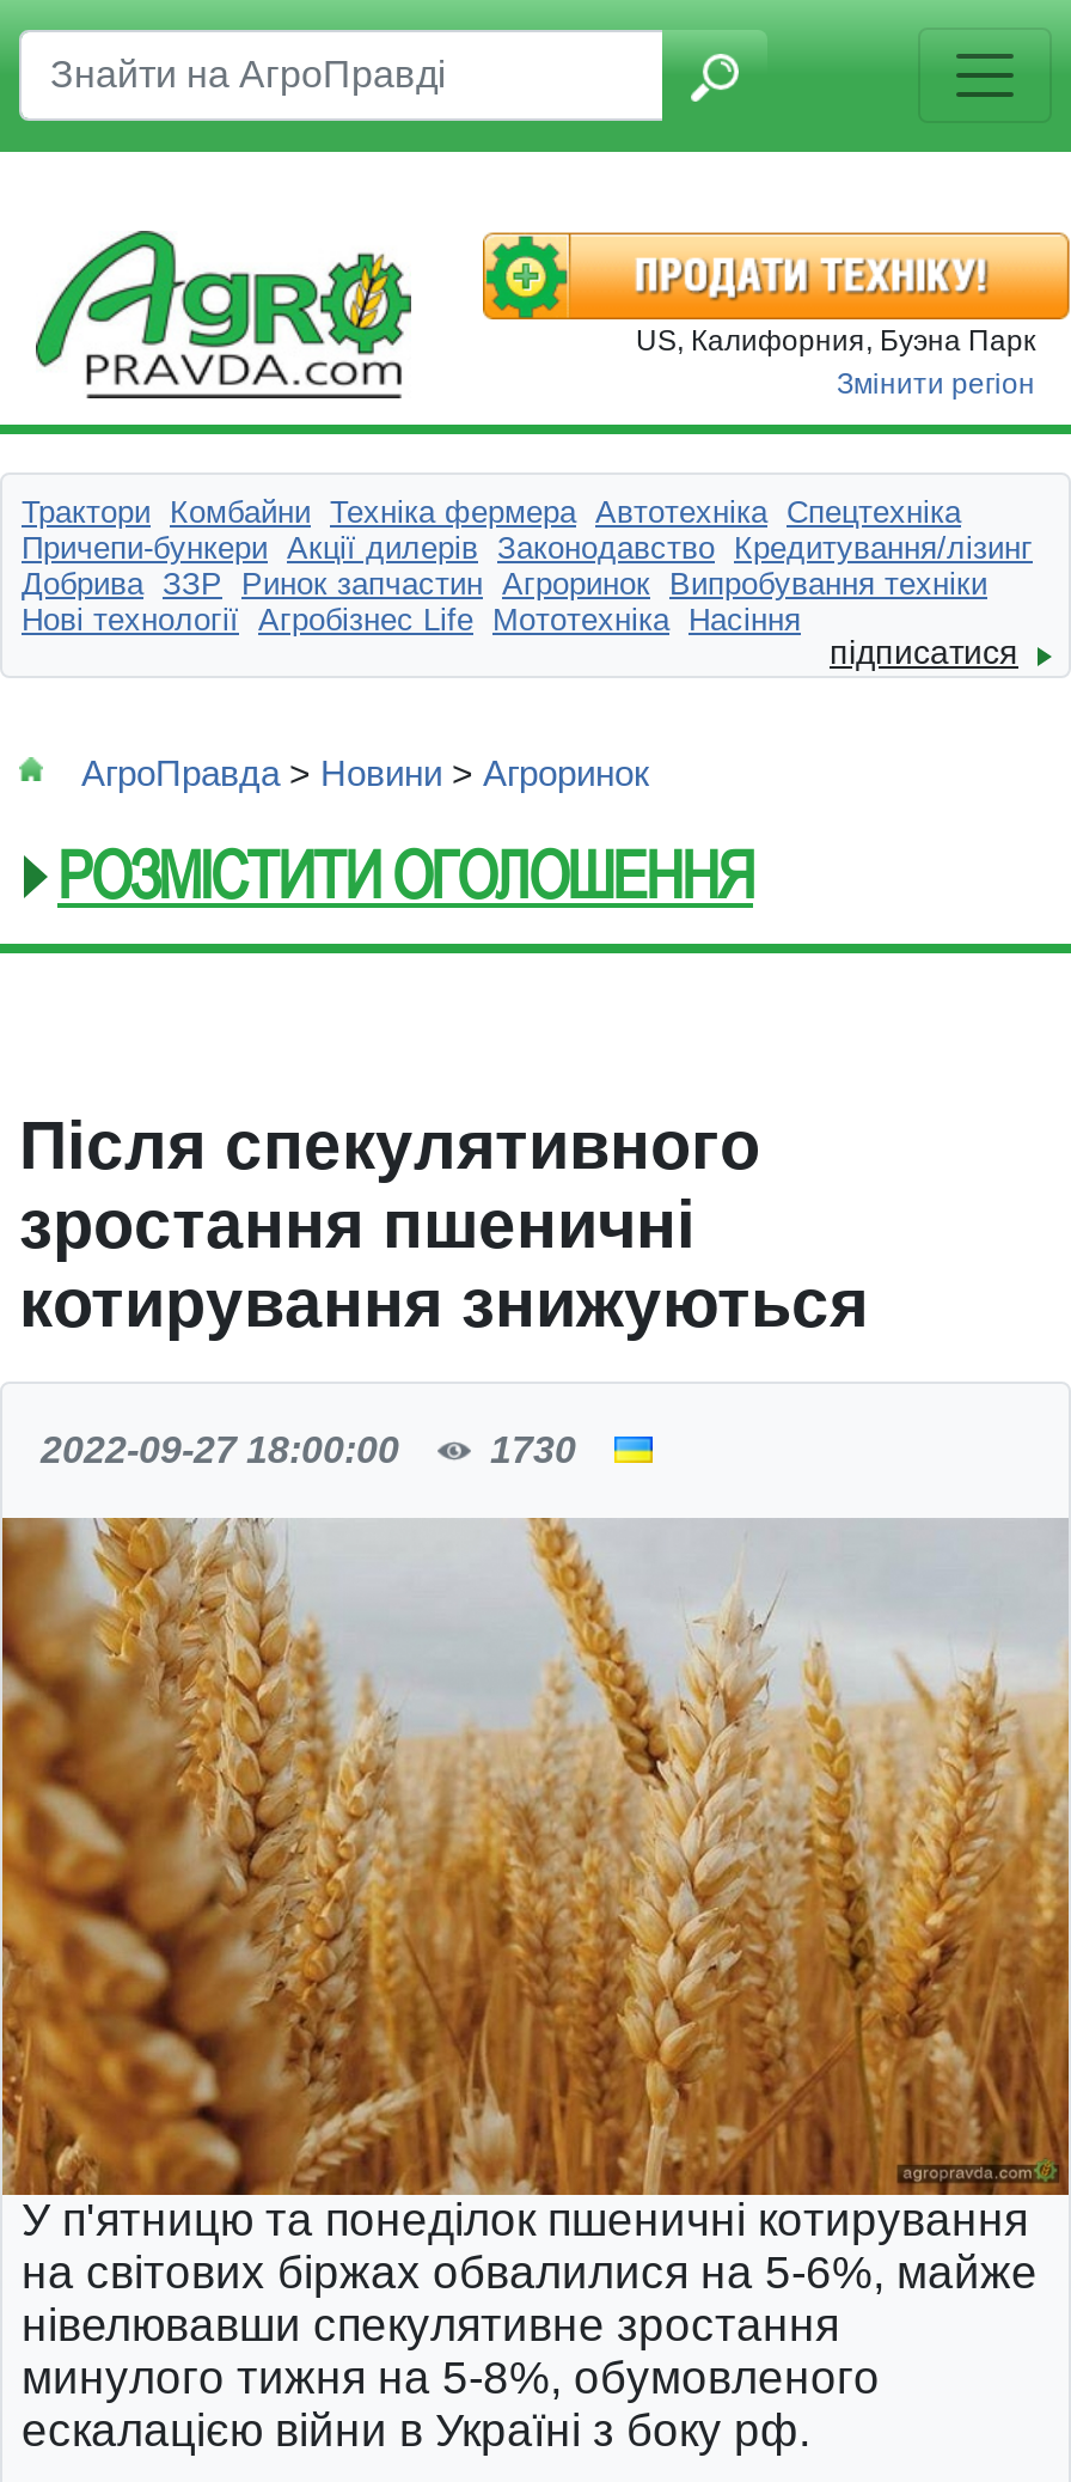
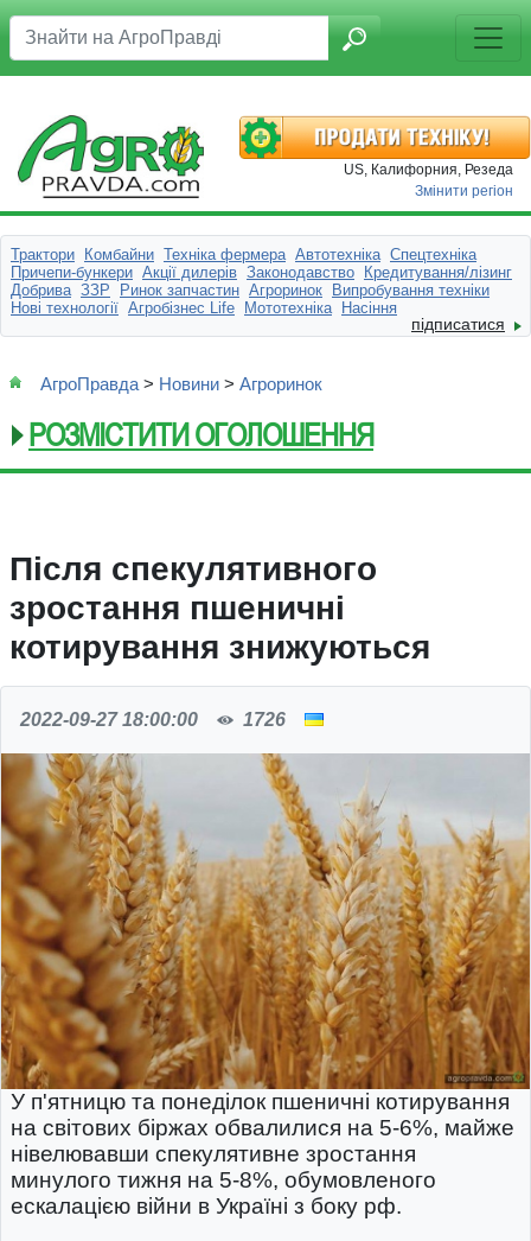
- US, Калифорния, Буэна Парк
+ US, Калифорния, Резеда

- 1730
+ 1726
